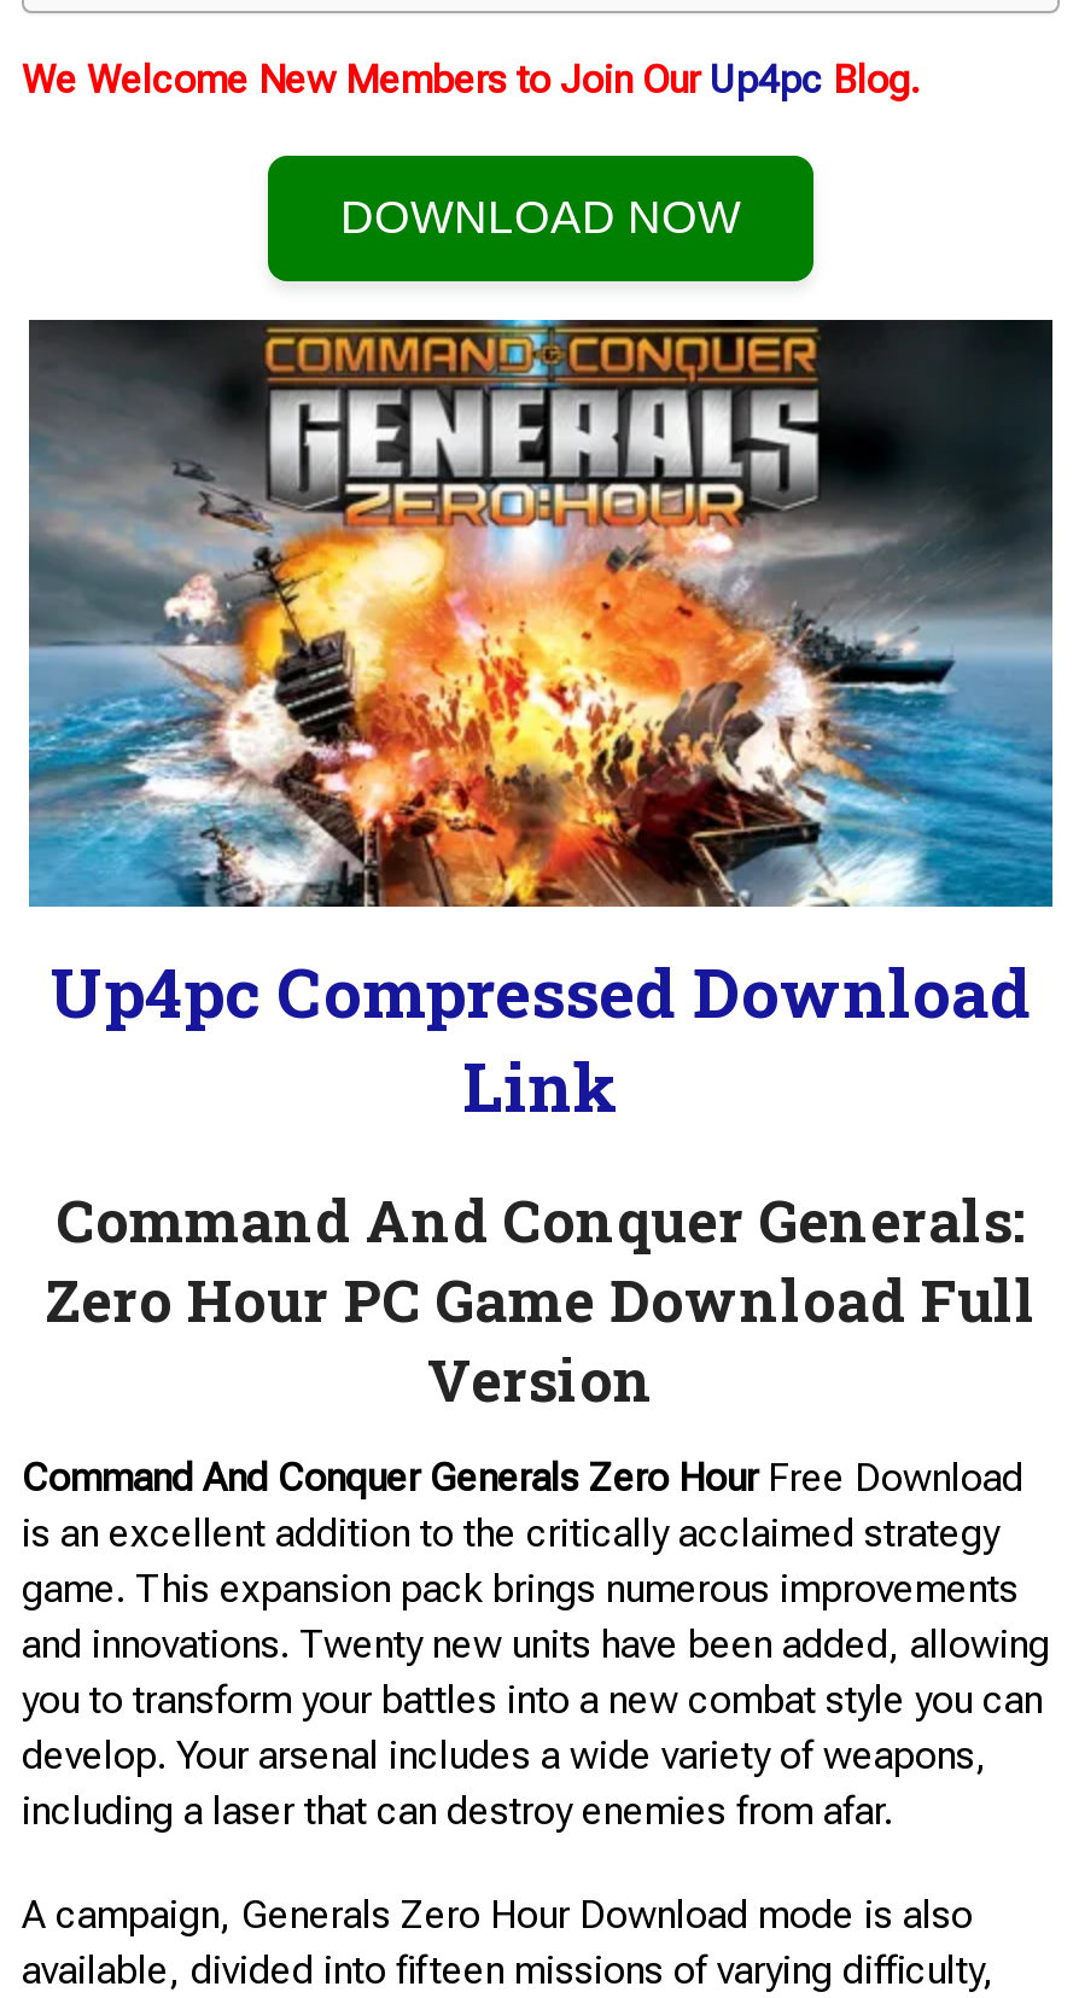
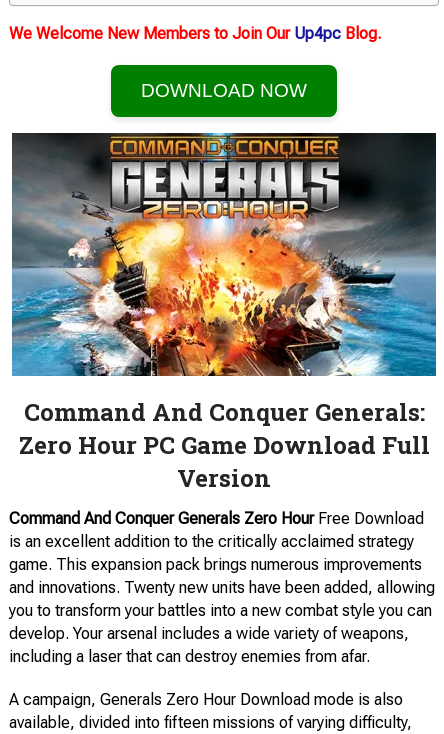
- Up4pc Compressed Download
- Link
